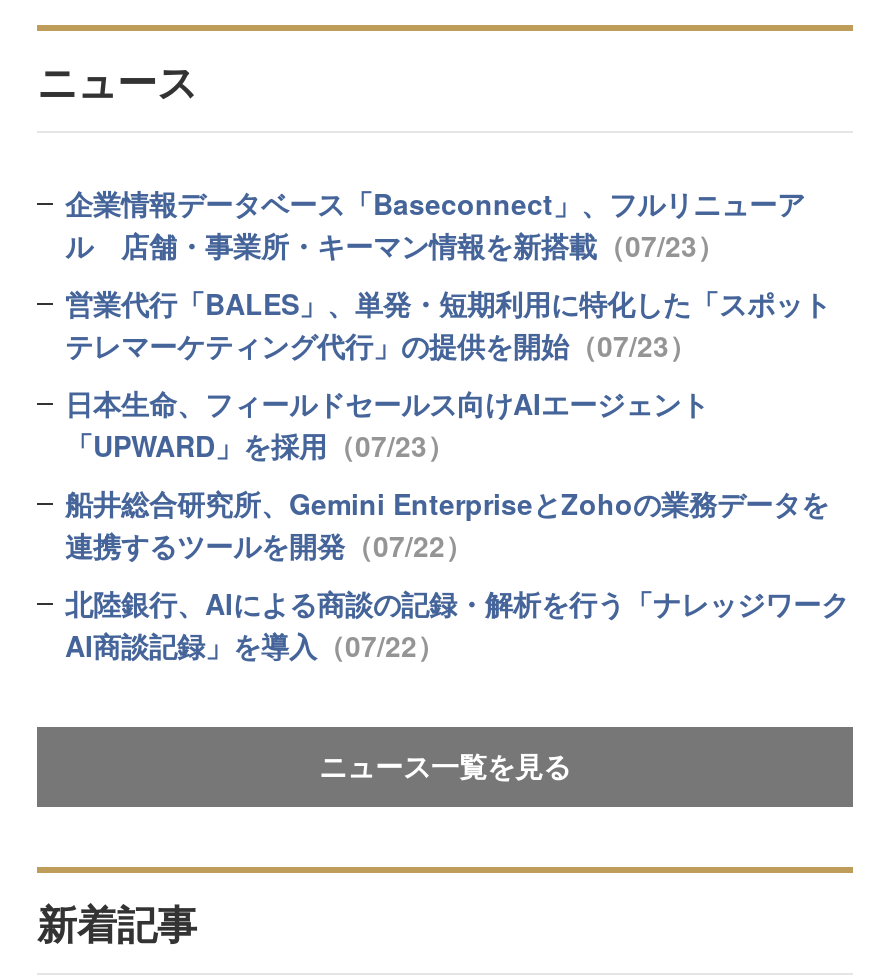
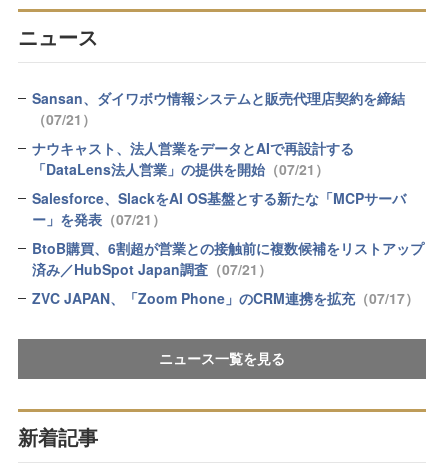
- 企業情報データベース「Baseconnect」、フルリニューア
- ル 店舗・事業所・キーマン情報を新搭載（07/23）
- 営業代行「BALES」、単発・短期利用に特化した「スポット
- テレマーケティング代行」の提供を開始（07/23）
- 日本生命、フィールドセールス向けAIエージェント
- 「UPWARD」を採用（07/23）
- 船井総合研究所、Gemini EnterpriseとZohoの業務データを
- 連携するツールを開発（07/22）
- 北陸銀行、AIによる商談の記録・解析を行う「ナレッジワーク
- AI商談記録」を導入（07/22）
+ Sansan、ダイワボウ情報システムと販売代理店契約を締結
+ （07/21）
+ ナウキャスト、法人営業をデータとAIで再設計する
+ 「DataLens法人営業」の提供を開始（07/21）
+ Salesforce、SlackをAI OS基盤とする新たな「MCPサーバ
+ ー」を発表（07/21）
+ BtoB購買、6割超が営業との接触前に複数候補をリストアップ
+ 済み／HubSpot Japan調査（07/21）
+ ZVC JAPAN、「Zoom Phone」のCRM連携を拡充（07/17）
